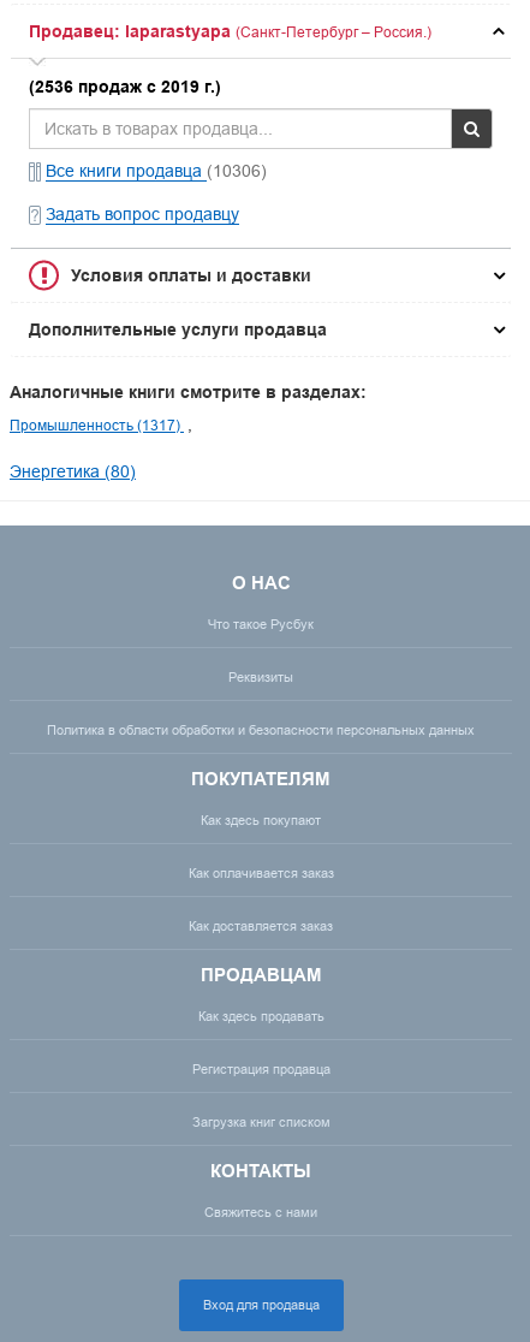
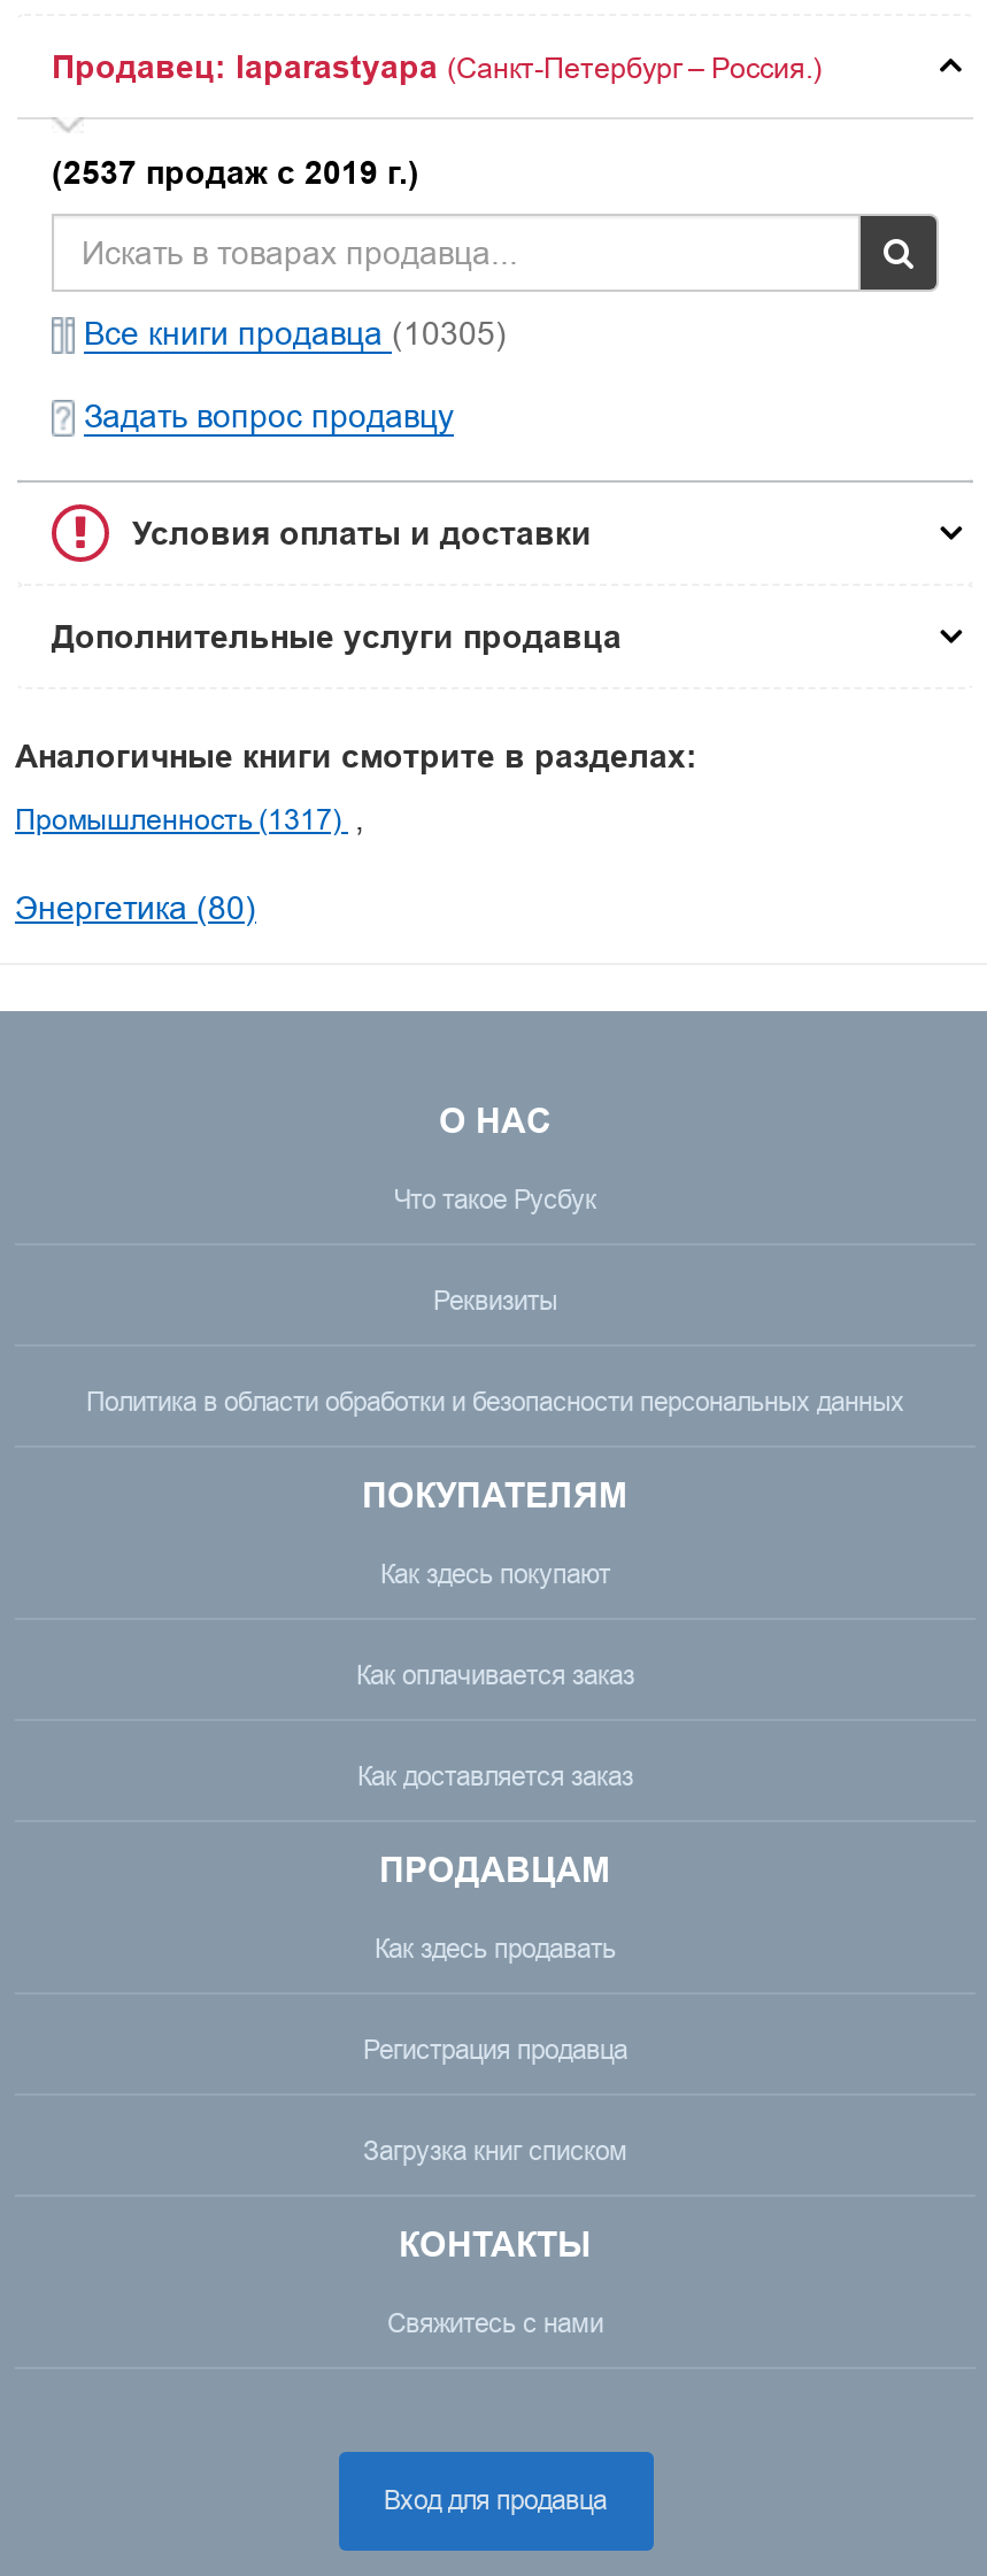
- (2536 продаж с 2019 г.)
+ (2537 продаж с 2019 г.)

- Все книги продавца (10306)
+ Все книги продавца (10305)
